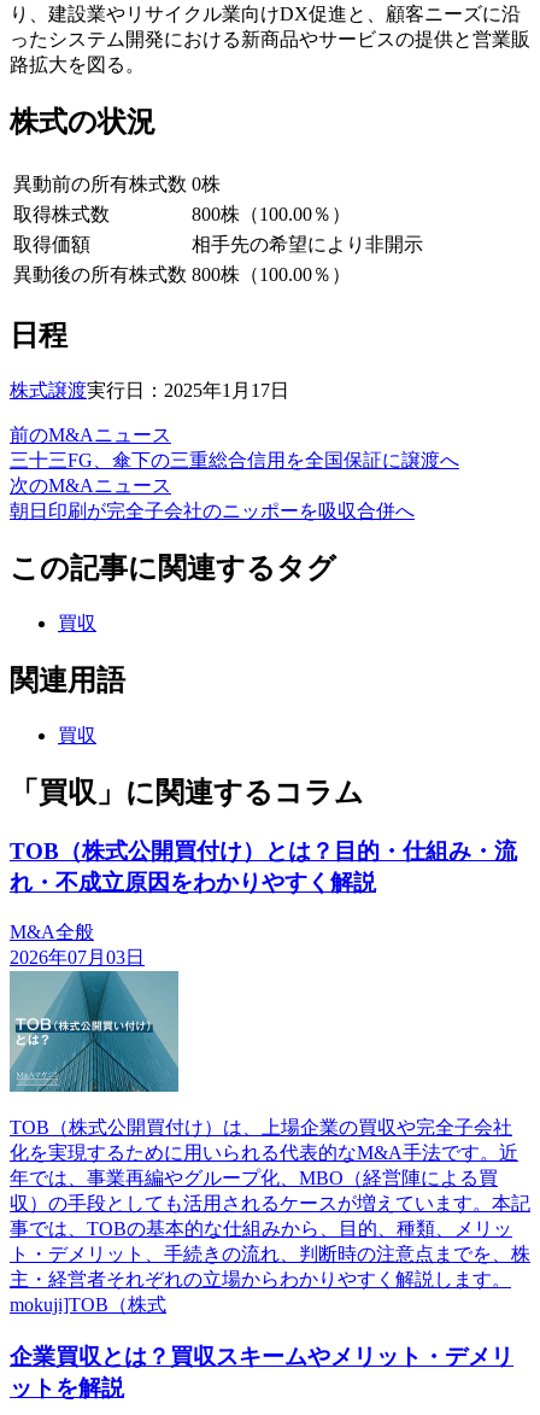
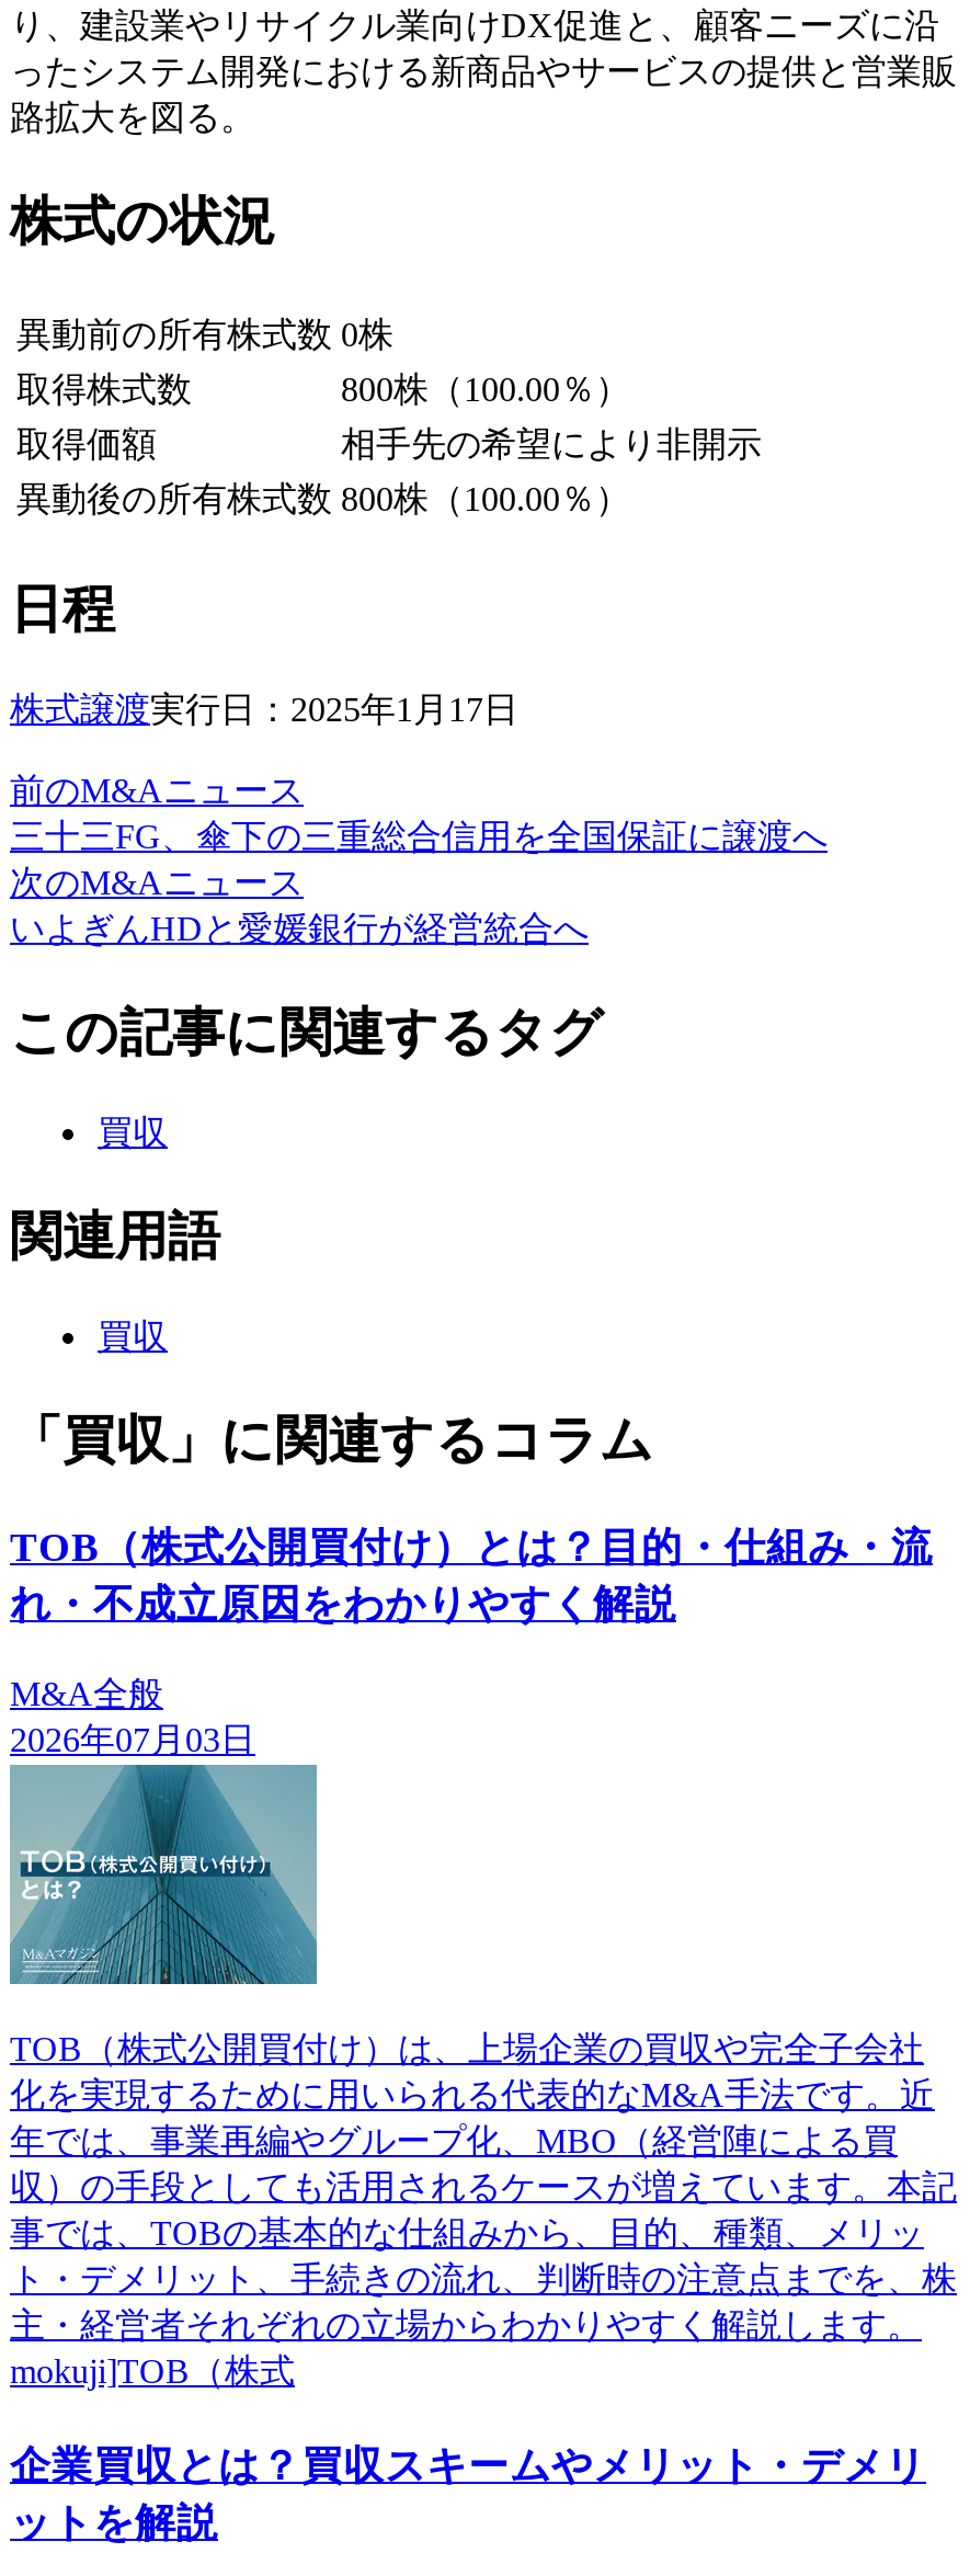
- 朝日印刷が完全子会社のニッポーを吸収合併へ
+ いよぎんHDと愛媛銀行が経営統合へ
